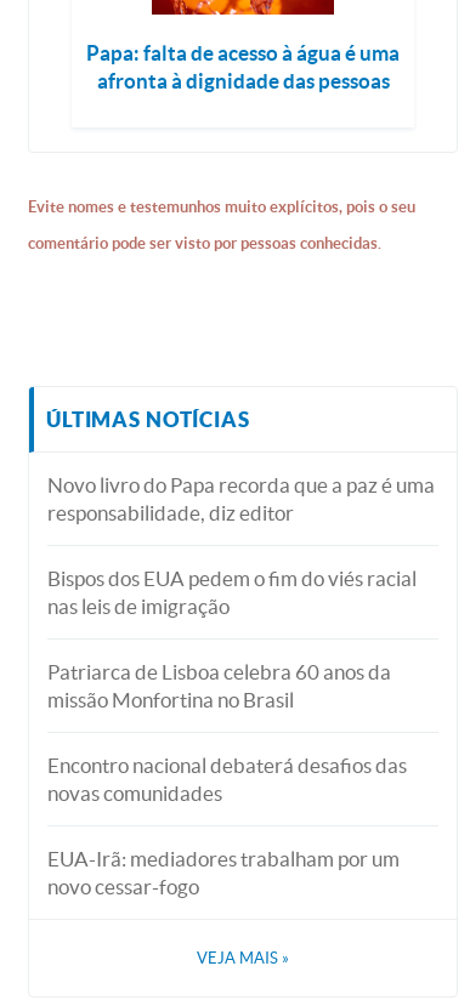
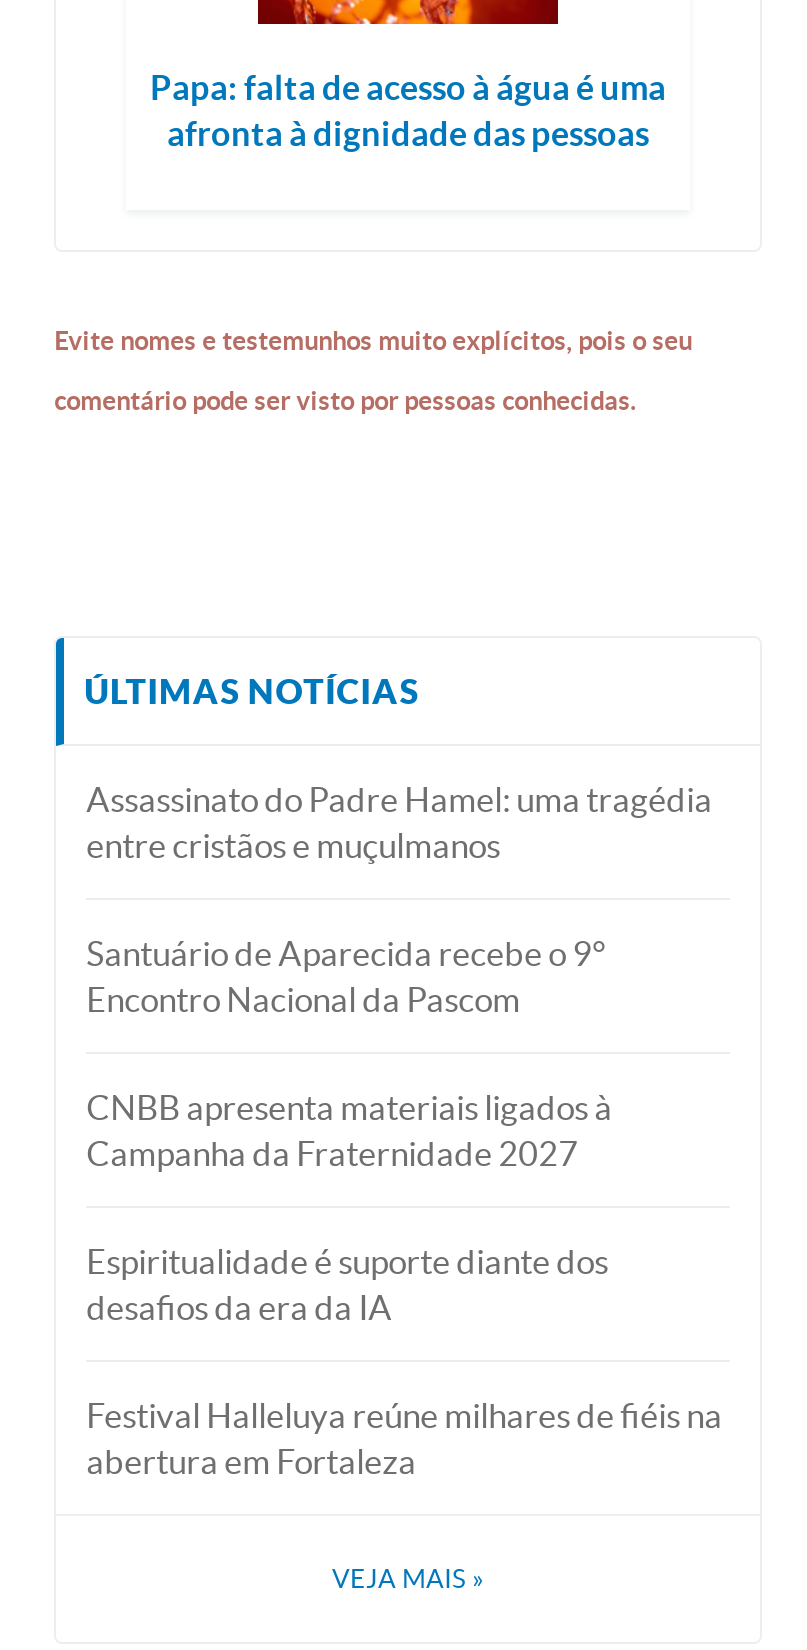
- Novo livro do Papa recorda que a paz é uma
- responsabilidade, diz editor
+ Assassinato do Padre Hamel: uma tragédia
+ entre cristãos e muçulmanos

- Bispos dos EUA pedem o fim do viés racial
- nas leis de imigração
+ Santuário de Aparecida recebe o 9°
+ Encontro Nacional da Pascom

- Patriarca de Lisboa celebra 60 anos da
- missão Monfortina no Brasil
+ CNBB apresenta materiais ligados à
+ Campanha da Fraternidade 2027

- Encontro nacional debaterá desafios das
- novas comunidades
+ Espiritualidade é suporte diante dos
+ desafios da era da IA

- EUA-Irã: mediadores trabalham por um
- novo cessar-fogo
+ Festival Halleluya reúne milhares de fiéis na
+ abertura em Fortaleza
